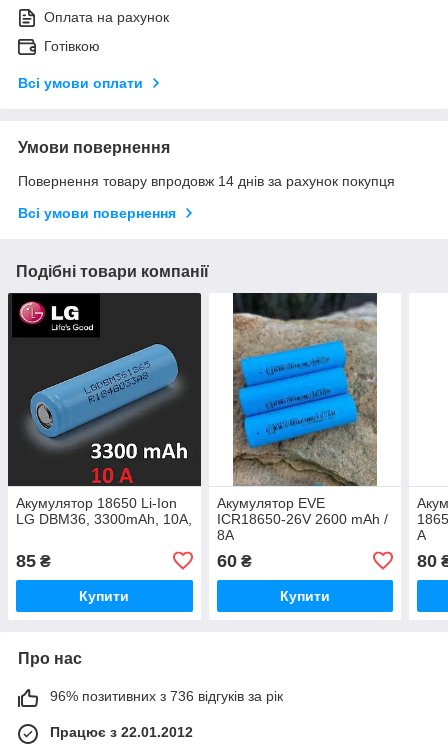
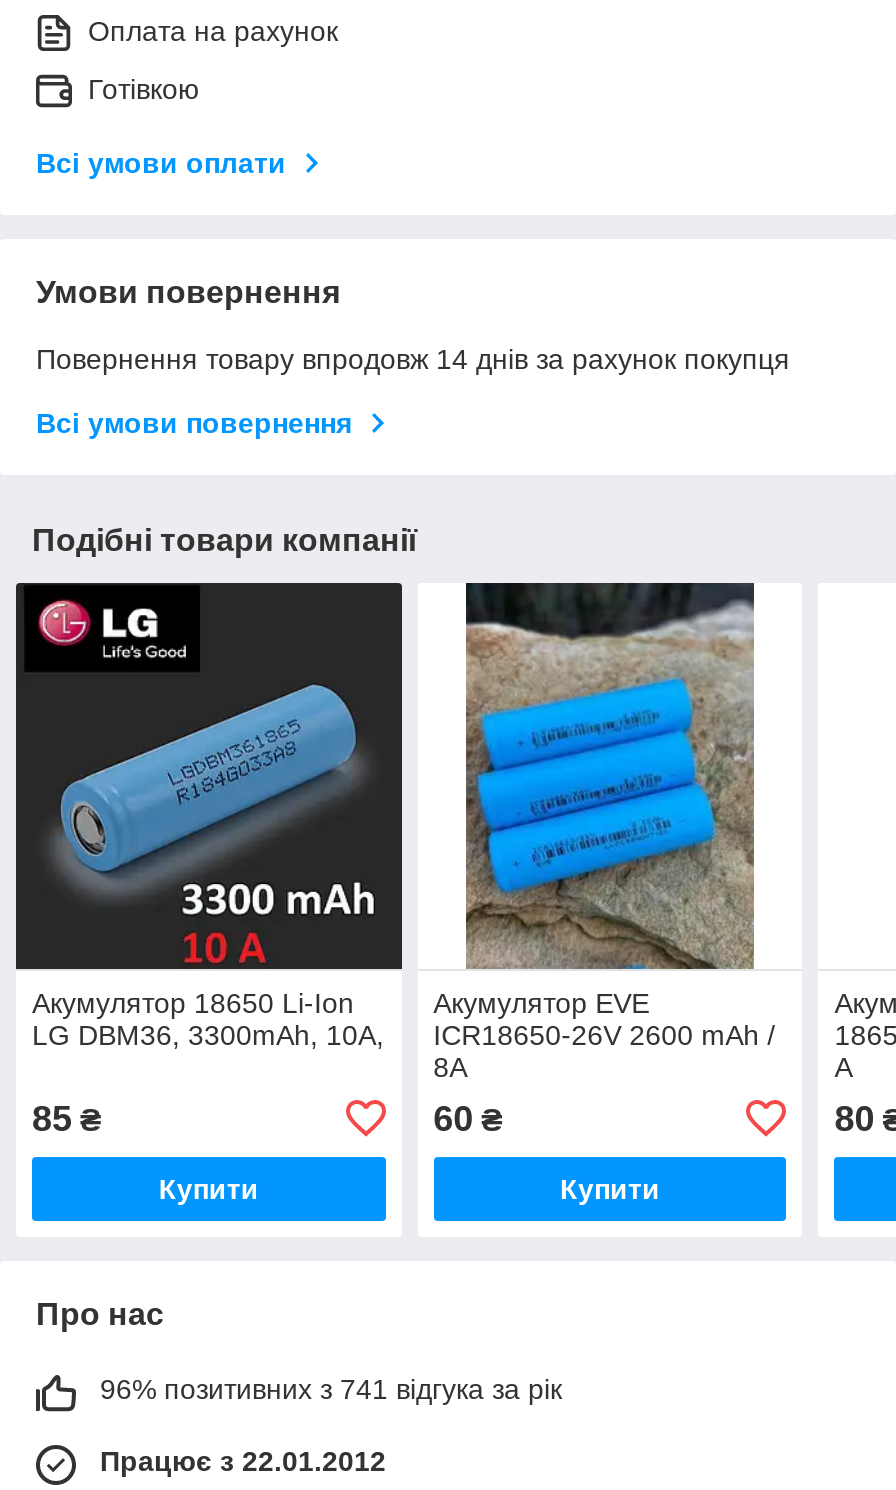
- 96% позитивних з 736 відгуків за рік
+ 96% позитивних з 741 відгука за рік
